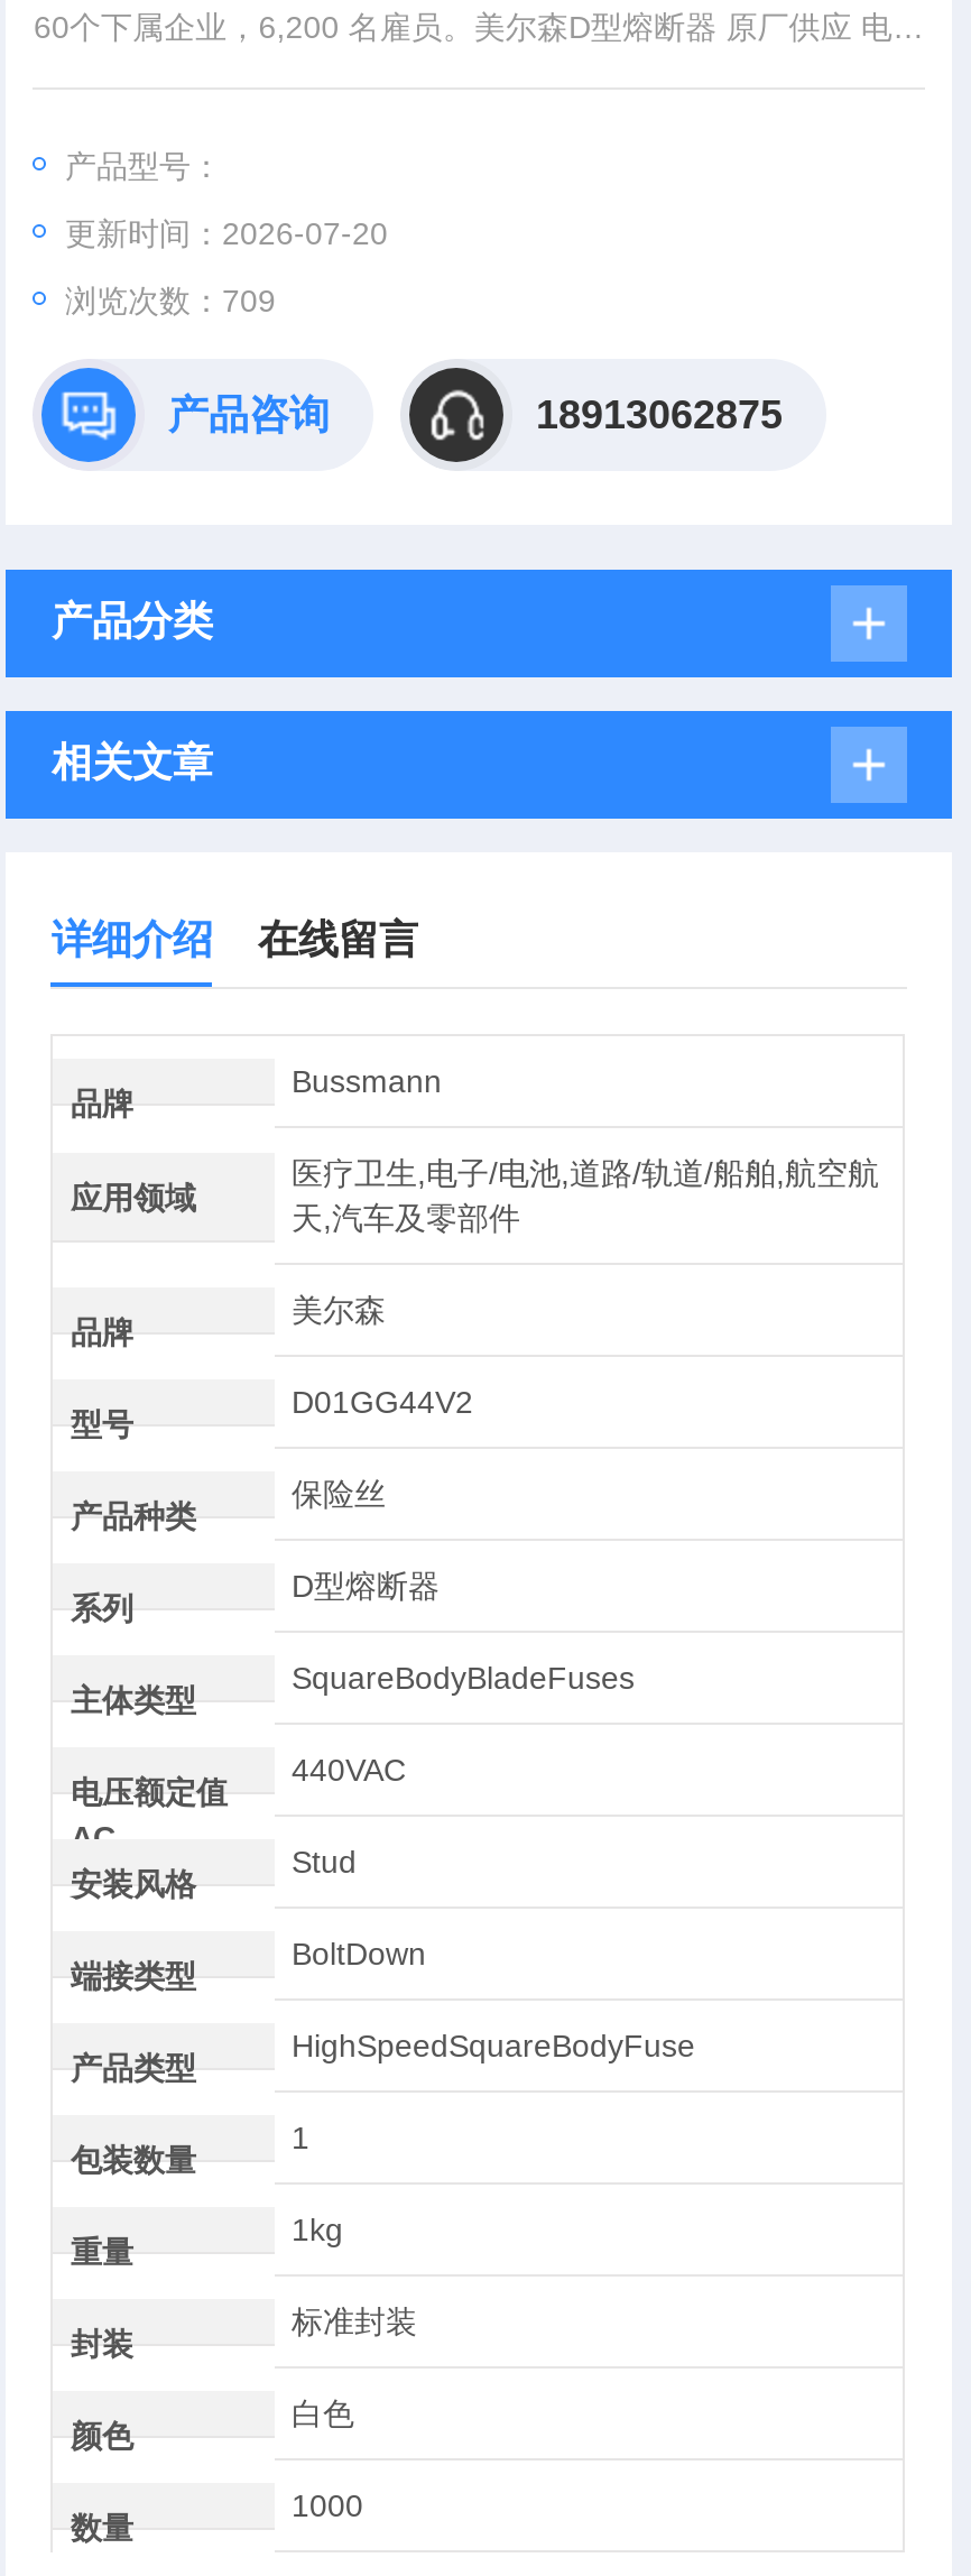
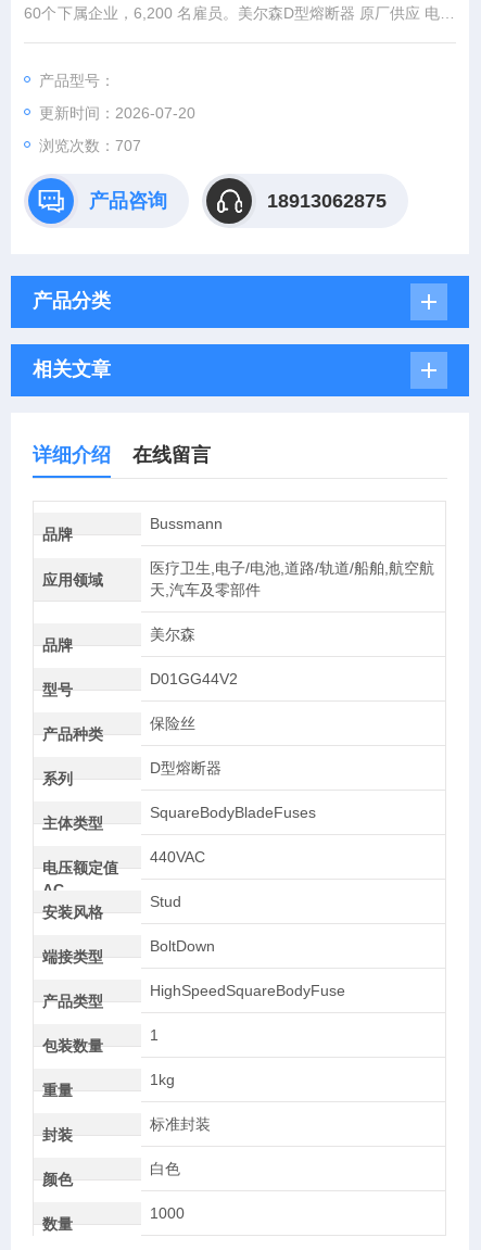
- 浏览次数：709
+ 浏览次数：707
